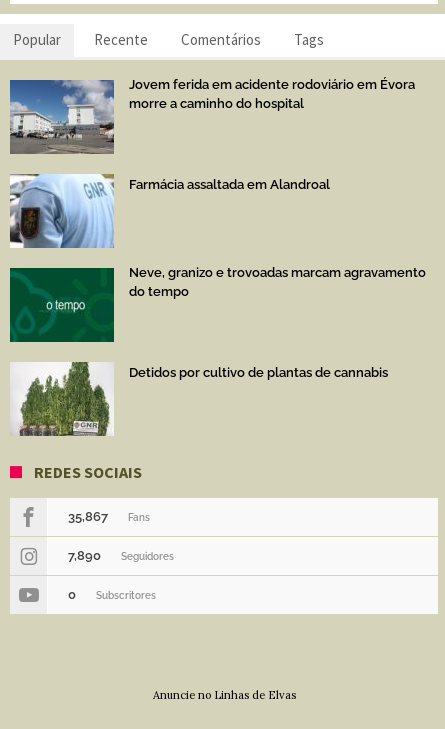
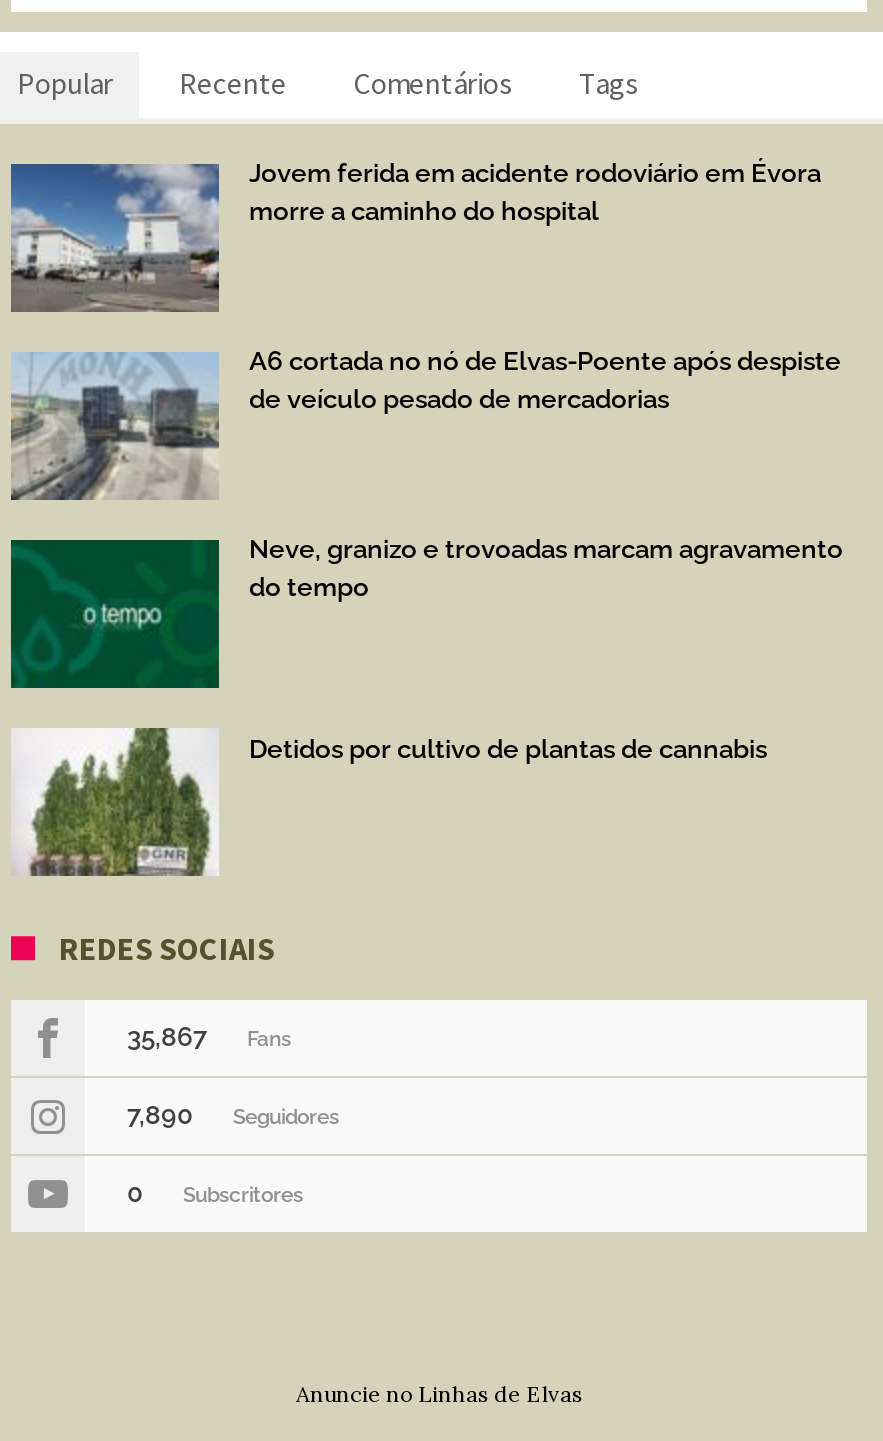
- [image]
- Farmácia assaltada em Alandroal
+ [image]
+ A6 cortada no nó de Elvas-Poente após despiste
+ de veículo pesado de mercadorias
